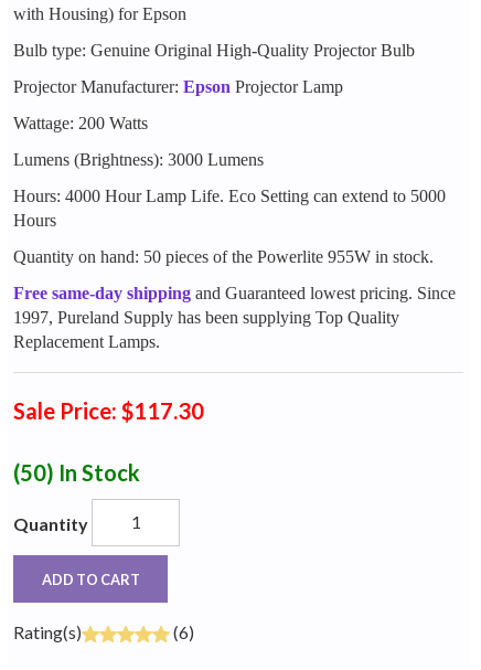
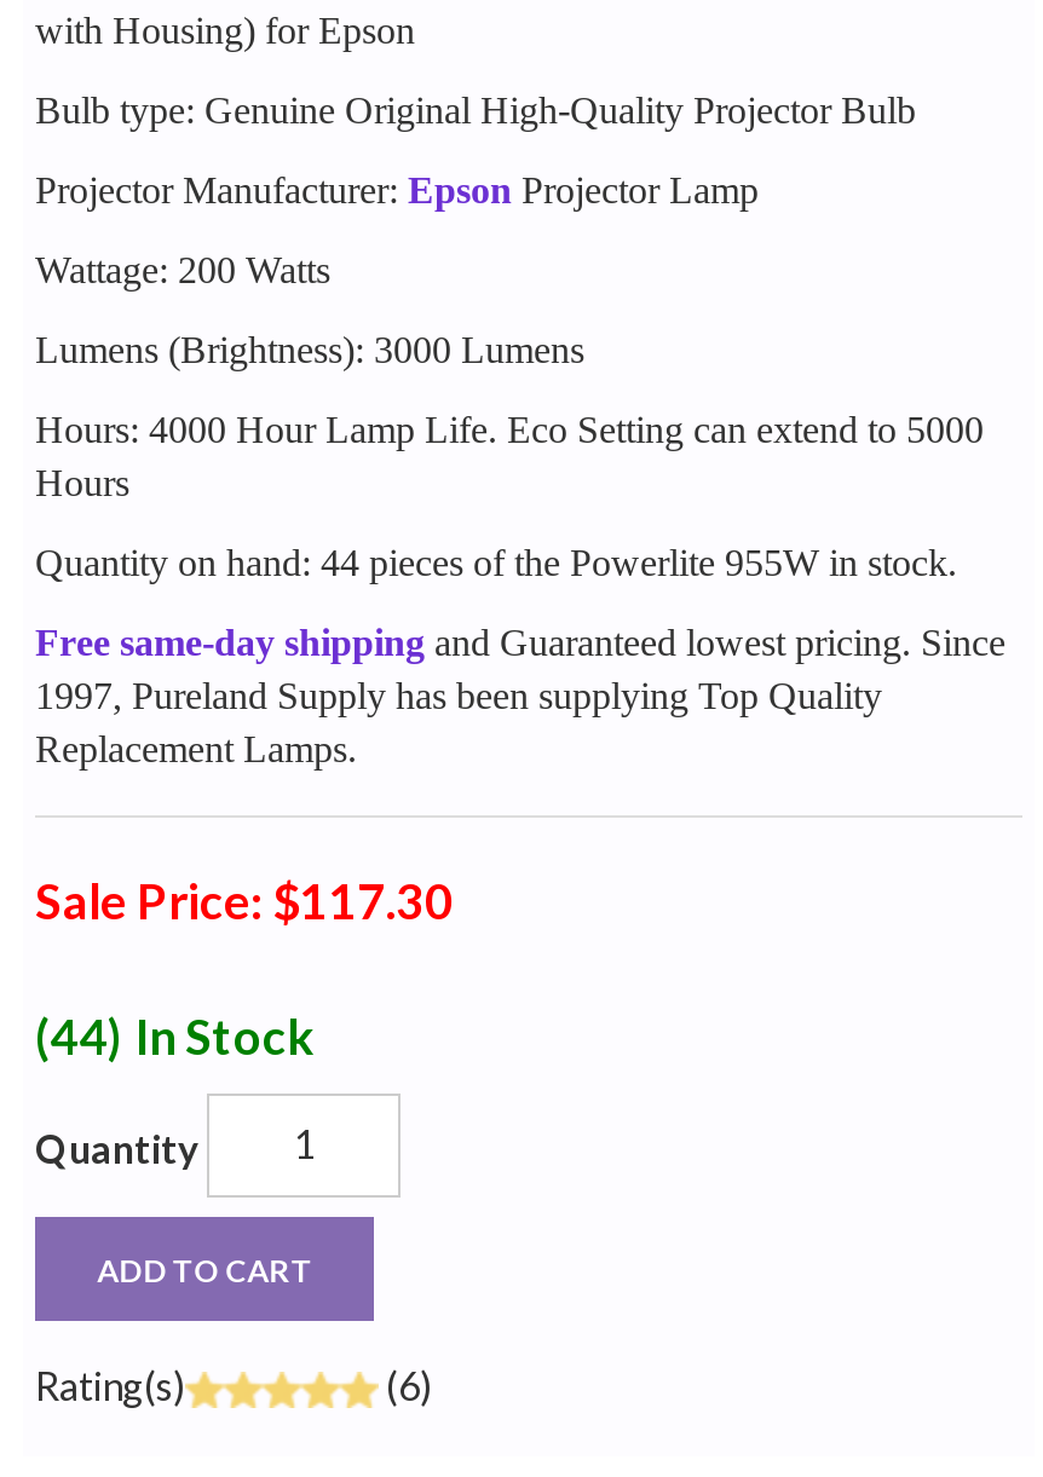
- Quantity on hand: 50 pieces of the Powerlite 955W in stock.
+ Quantity on hand: 44 pieces of the Powerlite 955W in stock.

- (50) In Stock
+ (44) In Stock
